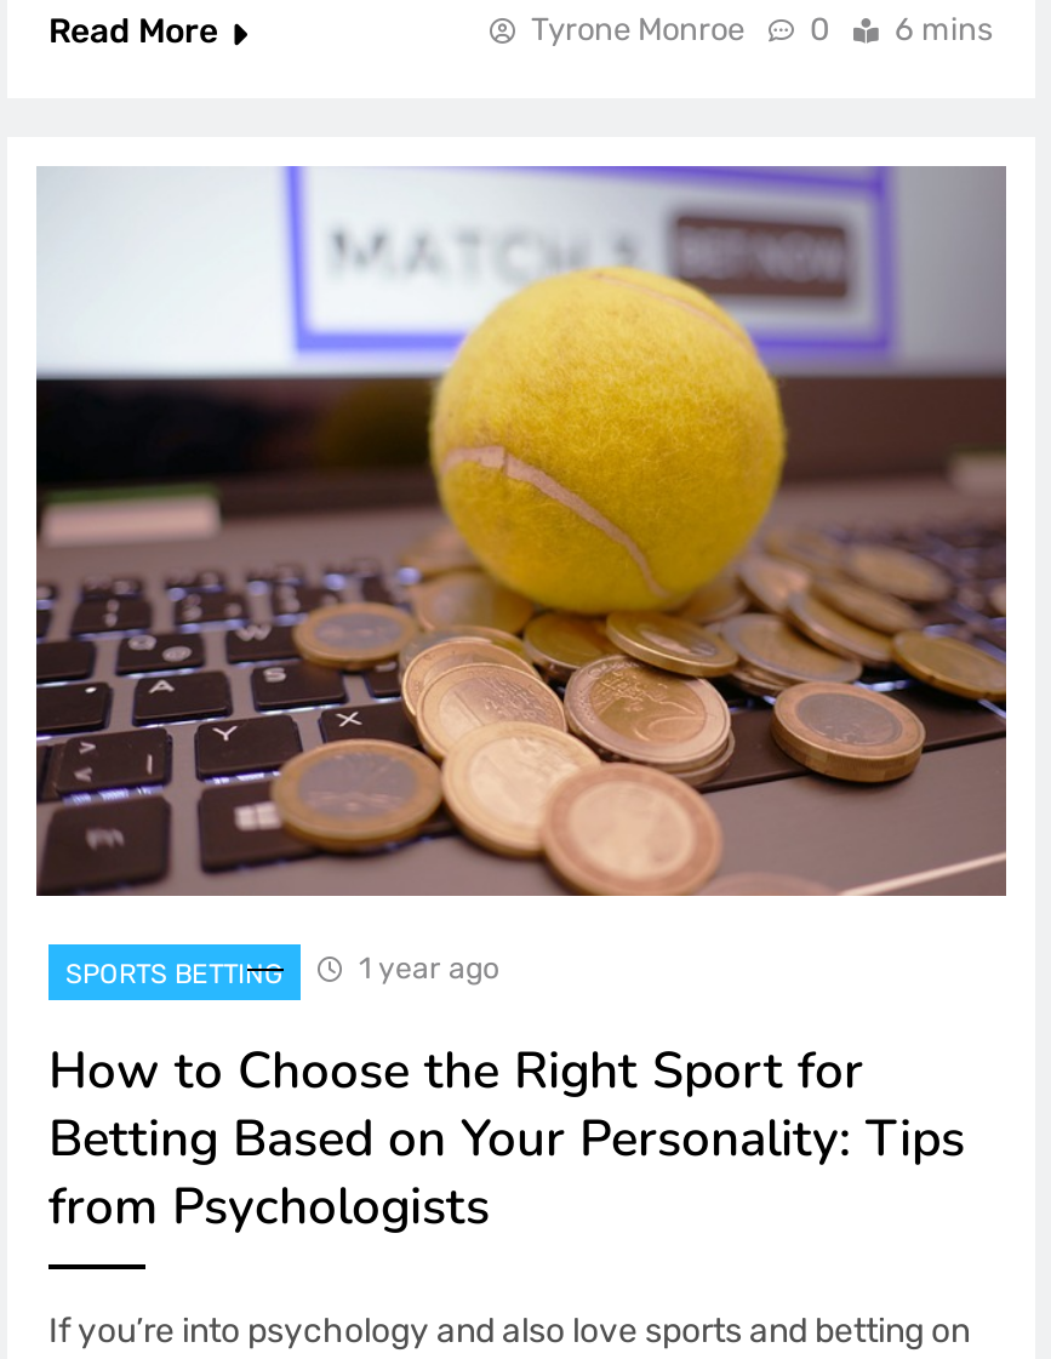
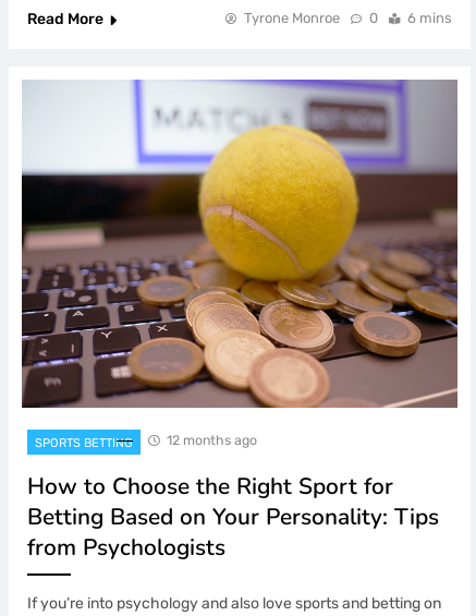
- 1 year ago
+ 12 months ago
